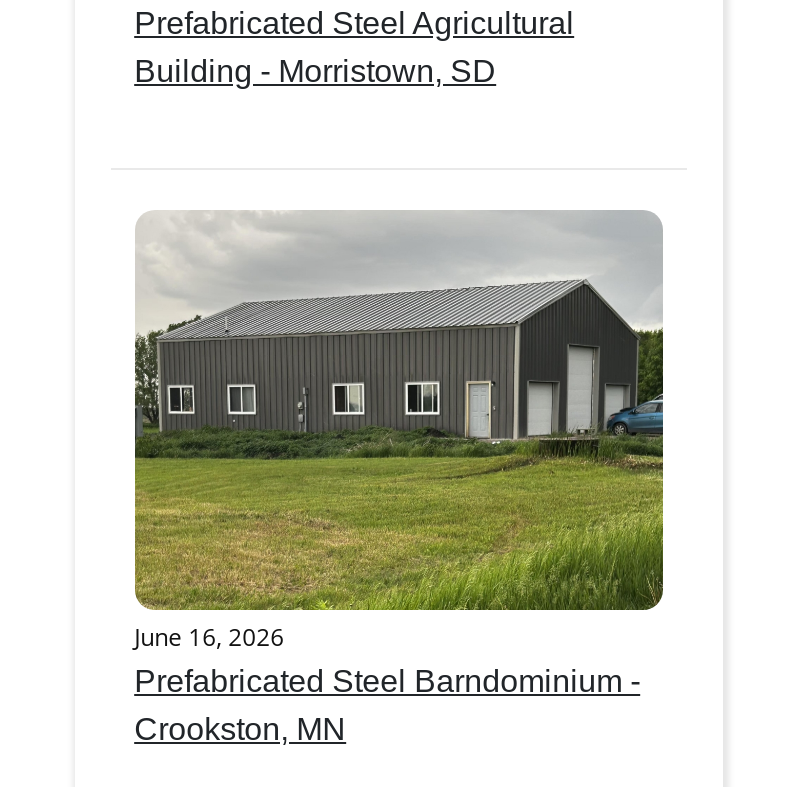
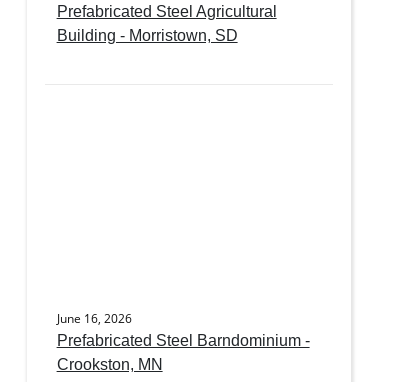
- [image]
